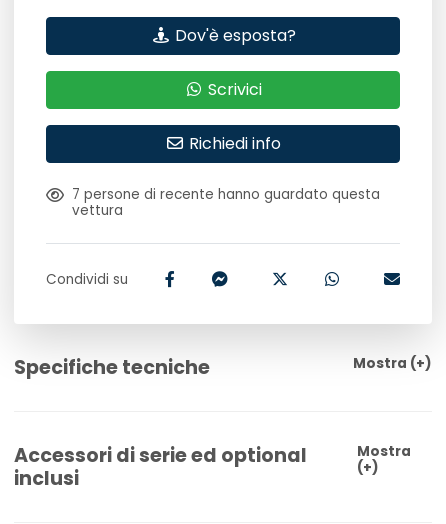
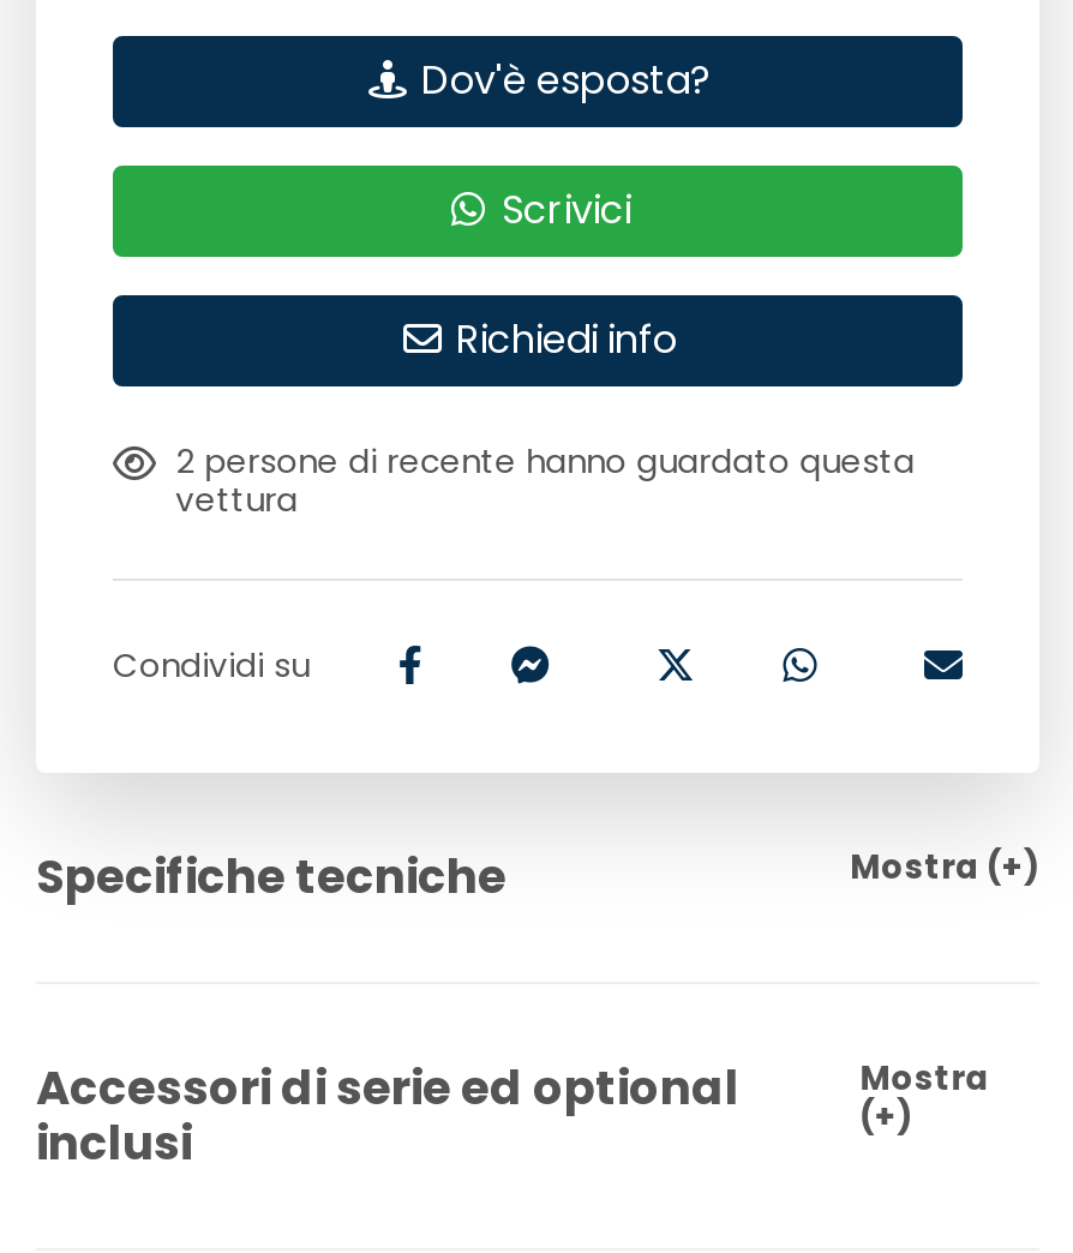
- 7 persone di recente hanno guardato questa
+ 2 persone di recente hanno guardato questa
